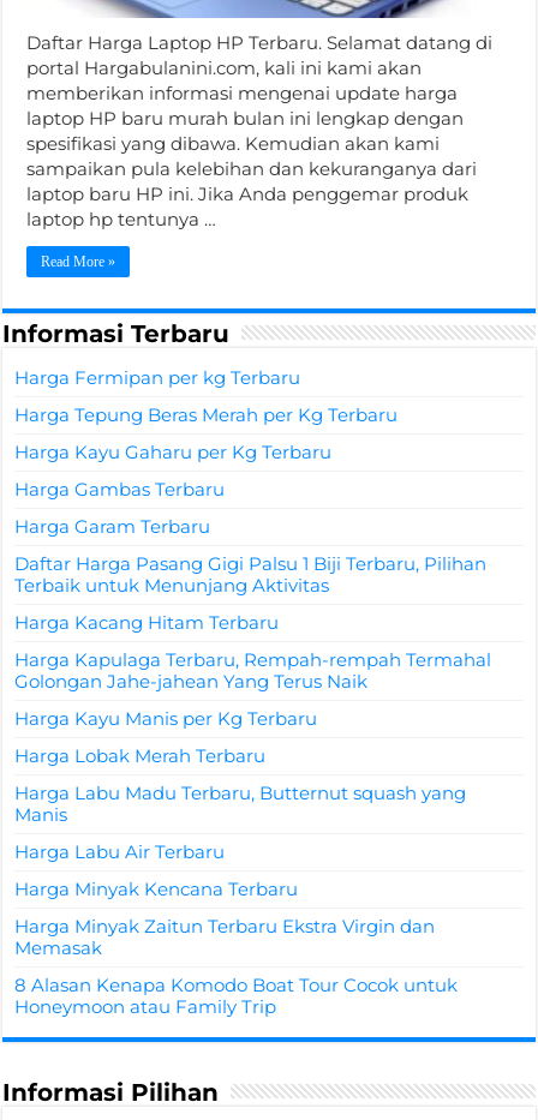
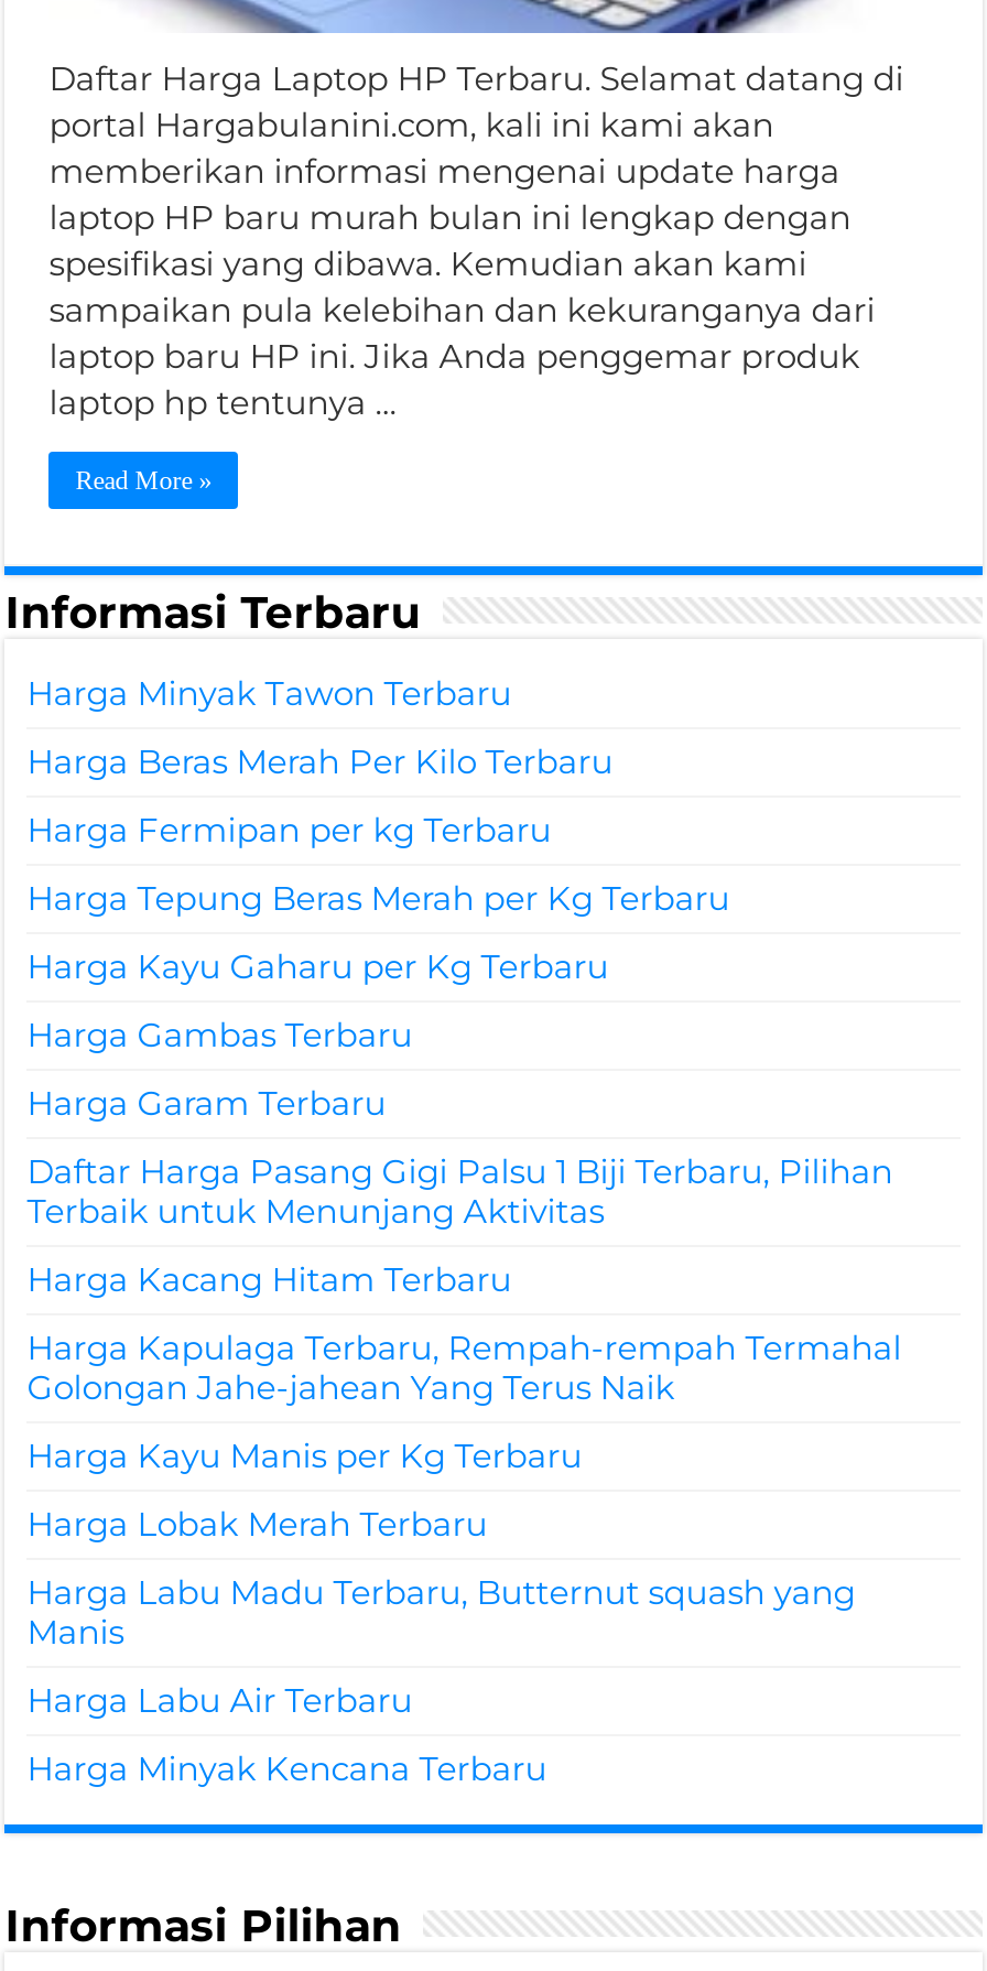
+ Harga Minyak Tawon Terbaru
+ Harga Beras Merah Per Kilo Terbaru

moved down: Harga Fermipan per kg Terbaru | Harga Tepung Beras Merah per Kg Terbaru | Harga Kayu Gaharu per Kg Terbaru | ... | Harga Labu Air Terbaru | Harga Minyak Kencana Terbaru

- Harga Minyak Zaitun Terbaru Ekstra Virgin dan
- Memasak
- 8 Alasan Kenapa Komodo Boat Tour Cocok untuk
- Honeymoon atau Family Trip
